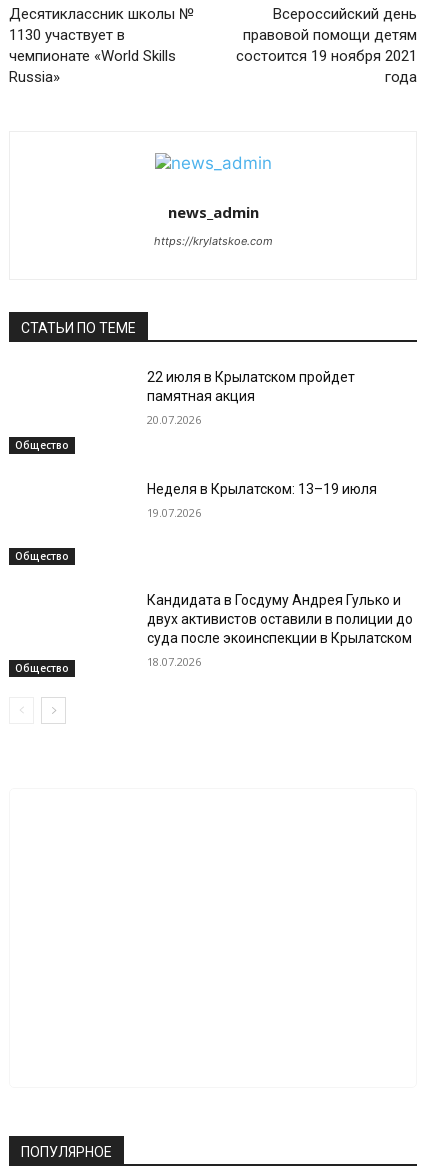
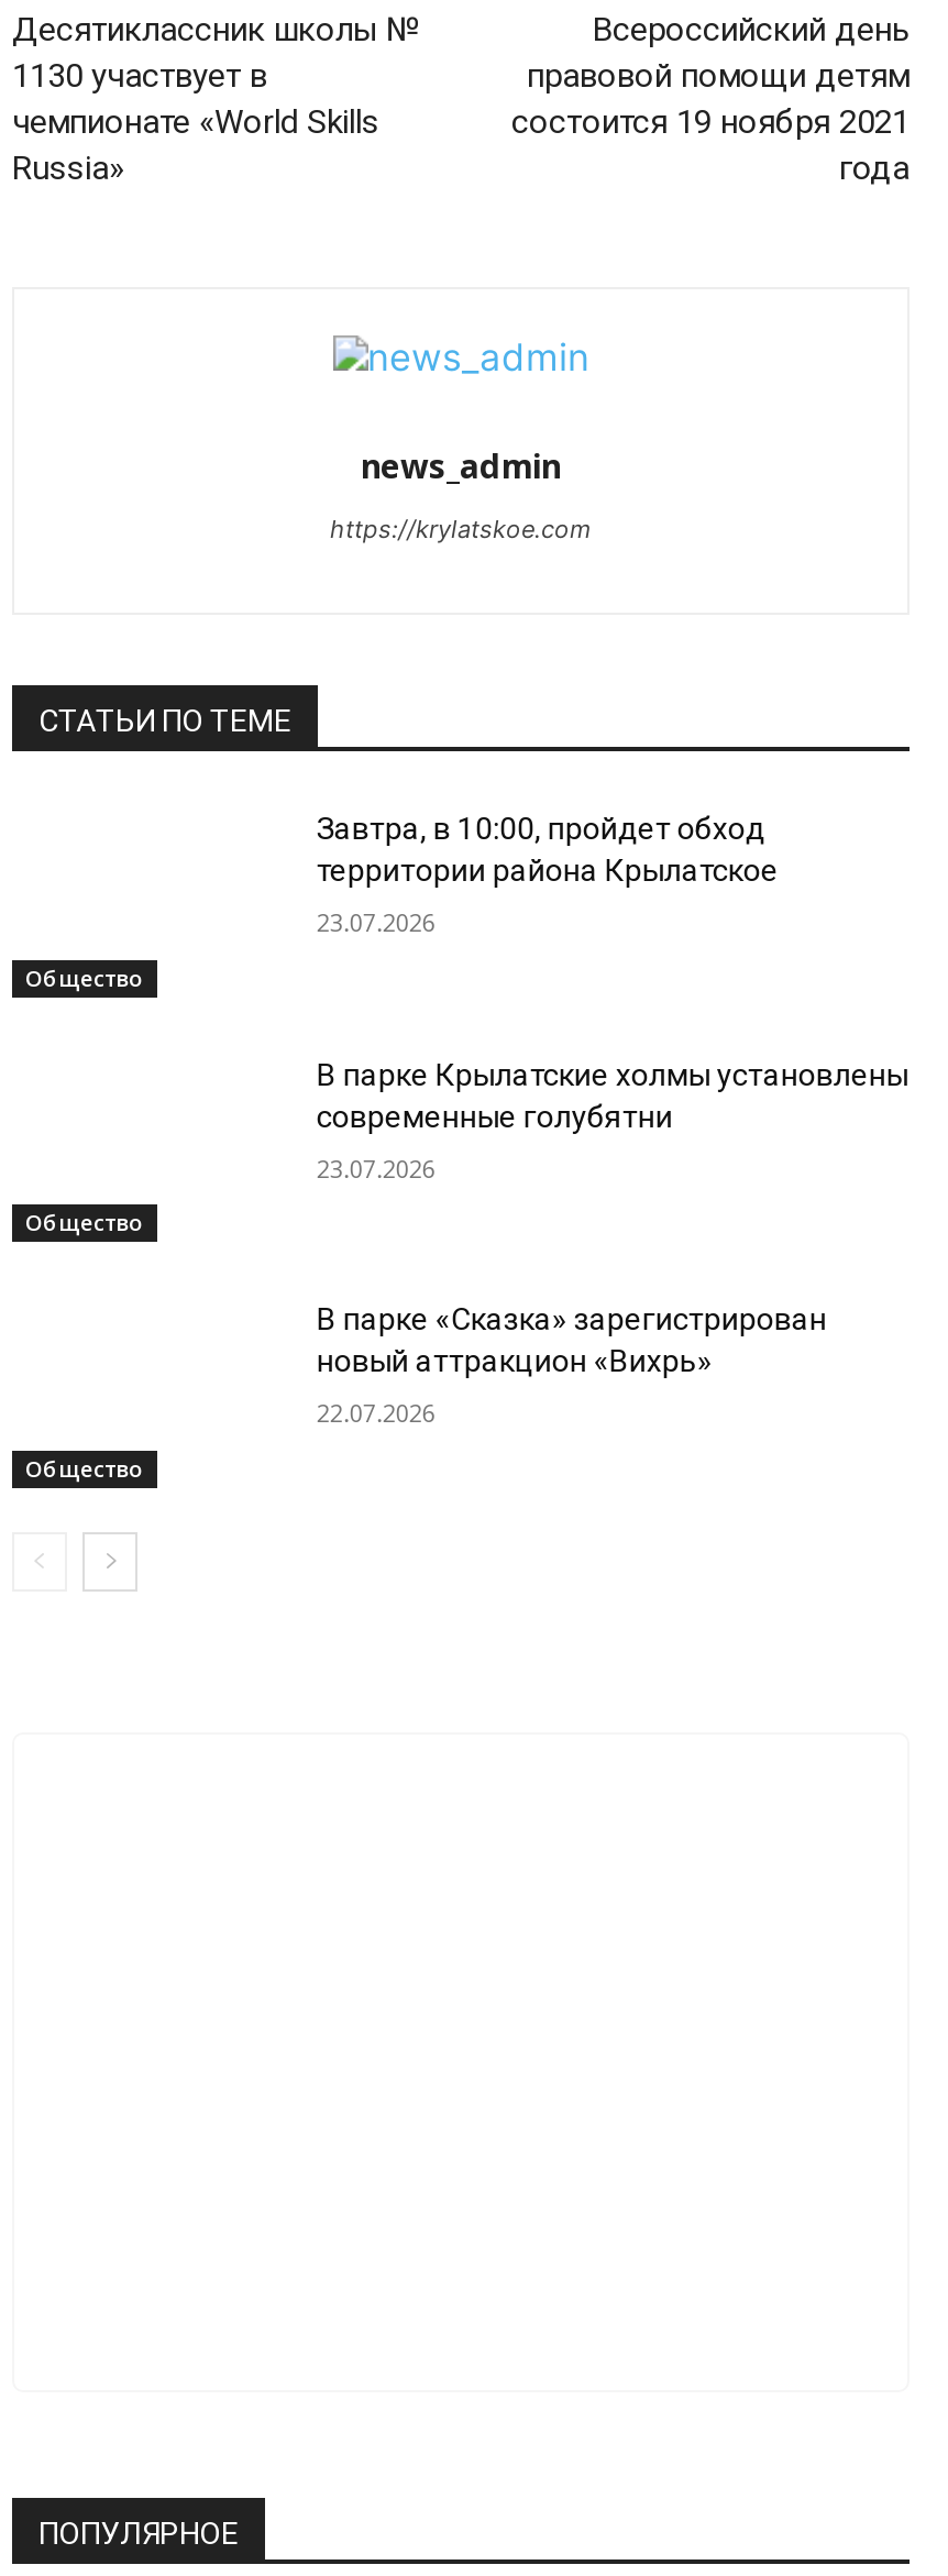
- 22 июля в Крылатском пройдет
- памятная акция
+ Завтра, в 10:00, пройдет обход
+ территории района Крылатское

- 20.07.2026
+ 23.07.2026

- Неделя в Крылатском: 13–19 июля
+ В парке Крылатские холмы установлены
+ современные голубятни

- 19.07.2026
+ 23.07.2026

- Кандидата в Госдуму Андрея Гулько и
- двух активистов оставили в полиции до
- суда после экоинспекции в Крылатском
+ В парке «Сказка» зарегистрирован
+ новый аттракцион «Вихрь»

- 18.07.2026
+ 22.07.2026
